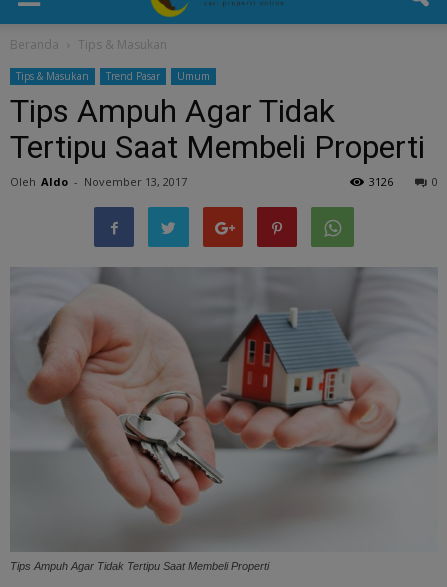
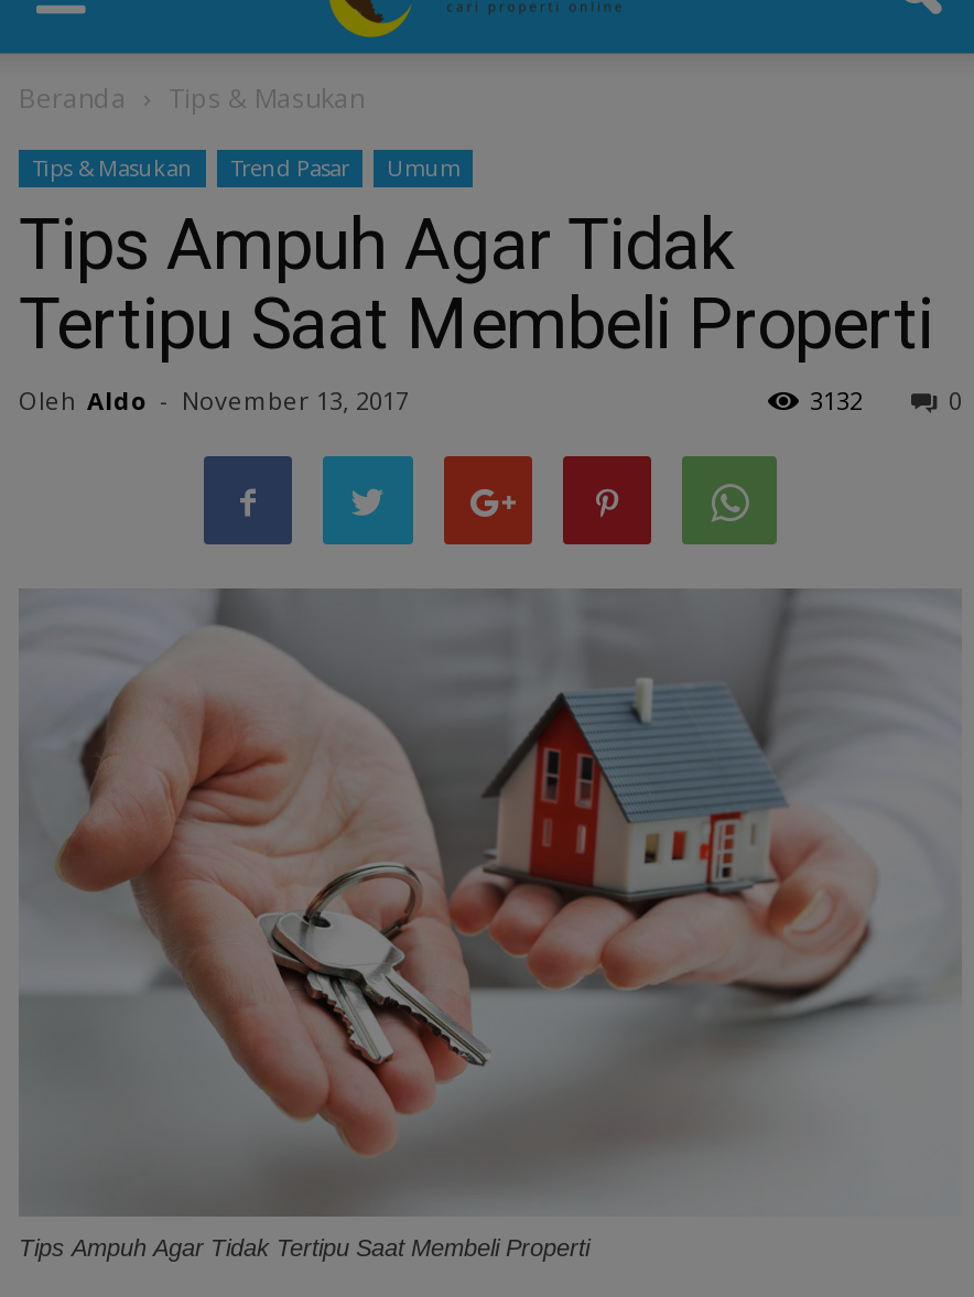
- 3126
+ 3132
